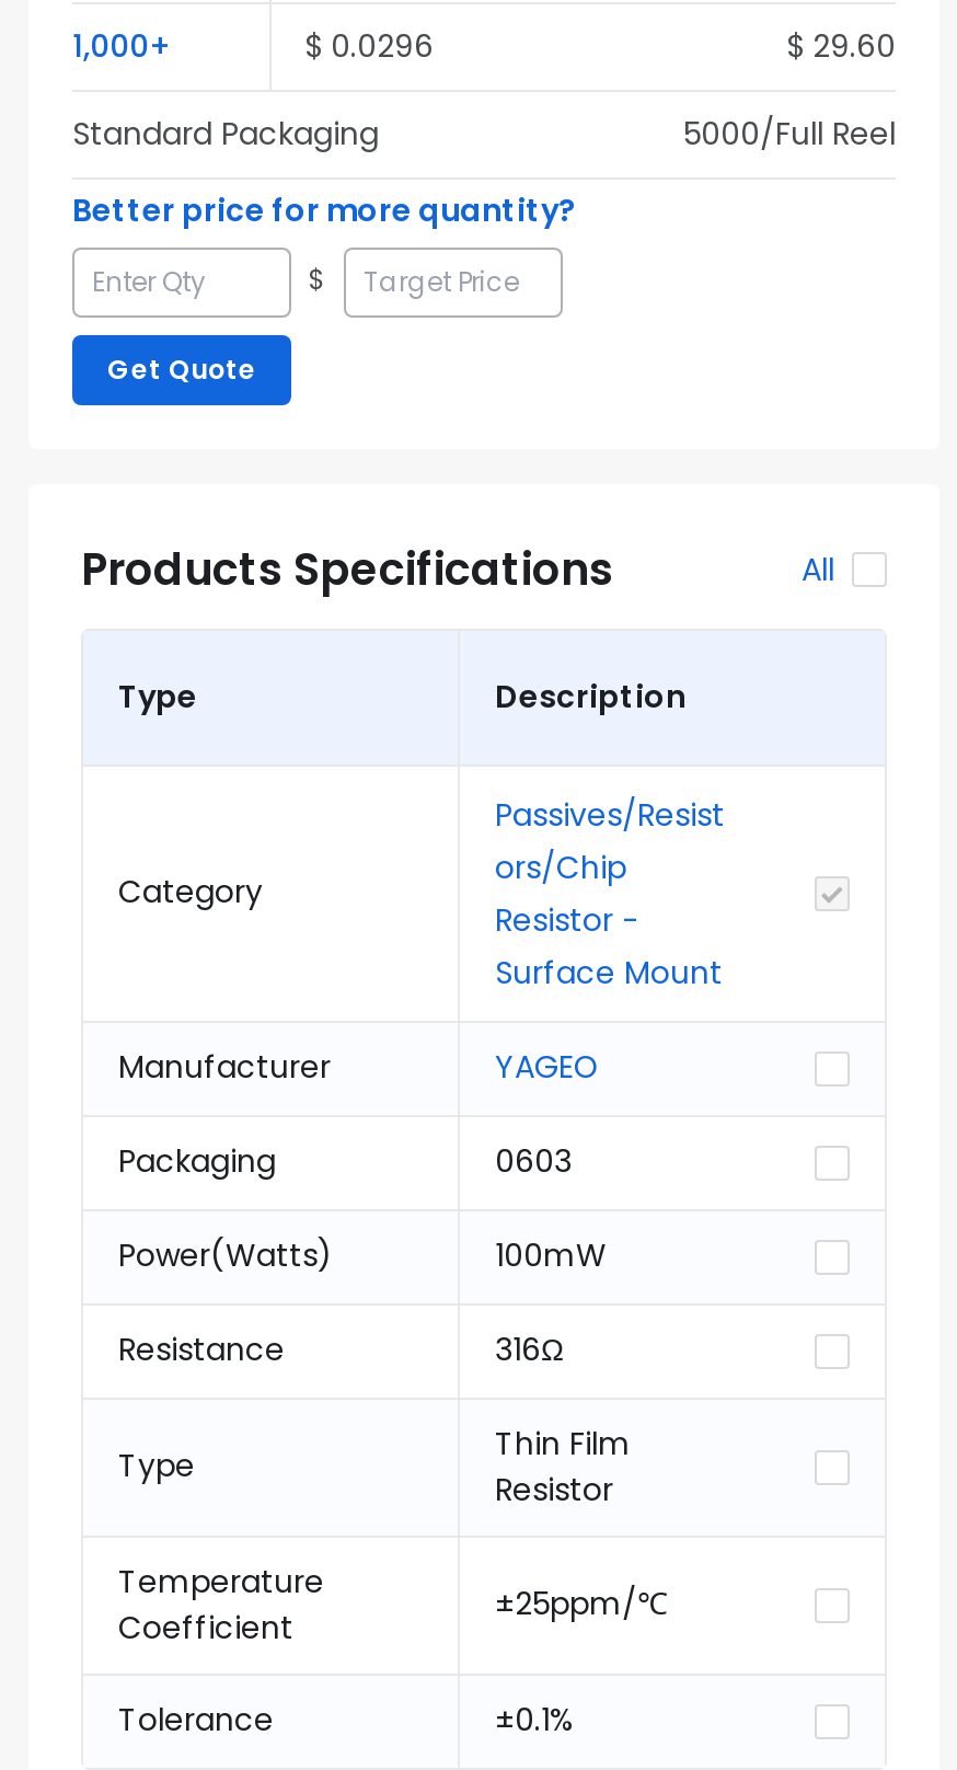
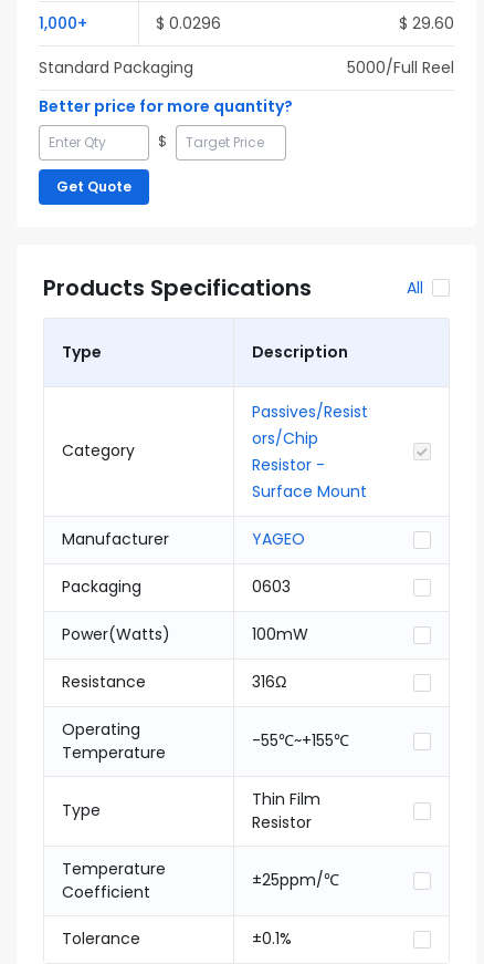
+ Operating
+ Temperature

+ -55℃~+155℃
